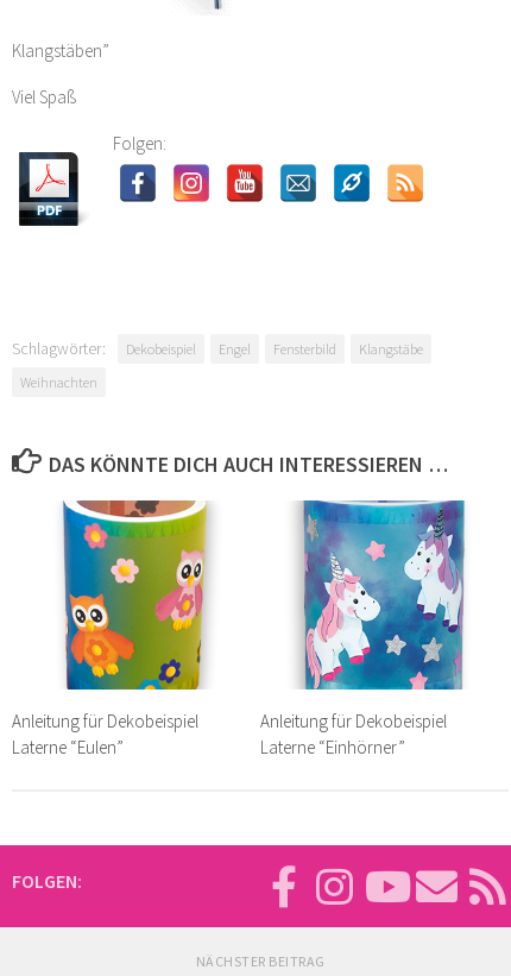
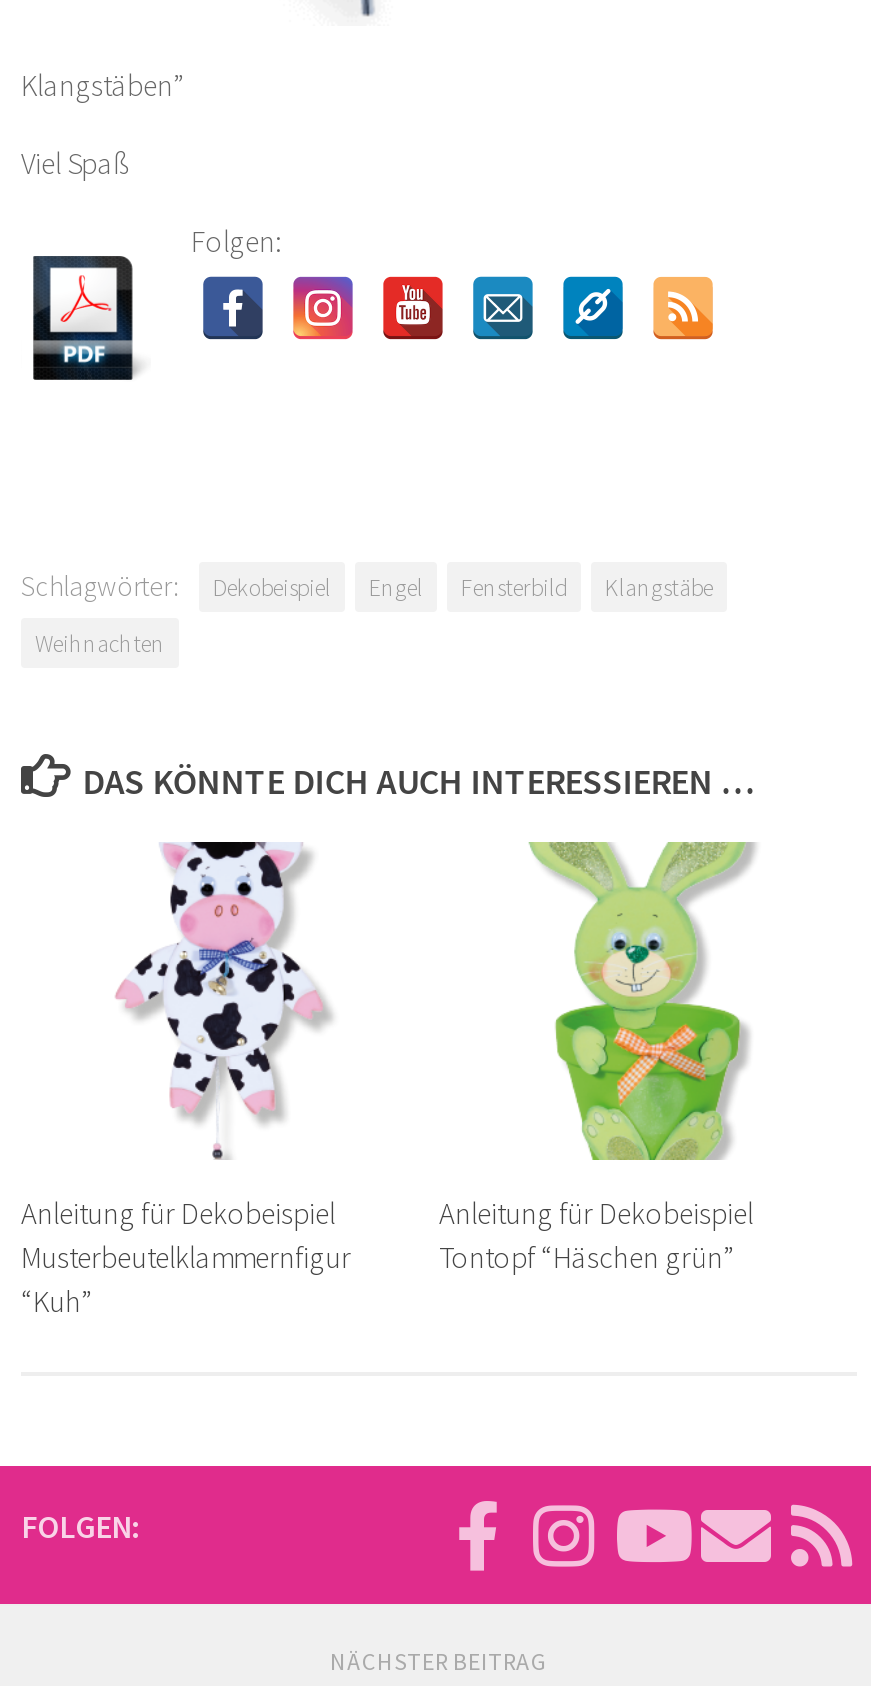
- [image]
- Laterne “Eulen”
+ [image]
+ Musterbeutelklammernfigur
+ “Kuh”

- [image]
- Laterne “Einhörner”
+ [image]
+ Tontopf “Häschen grün”
